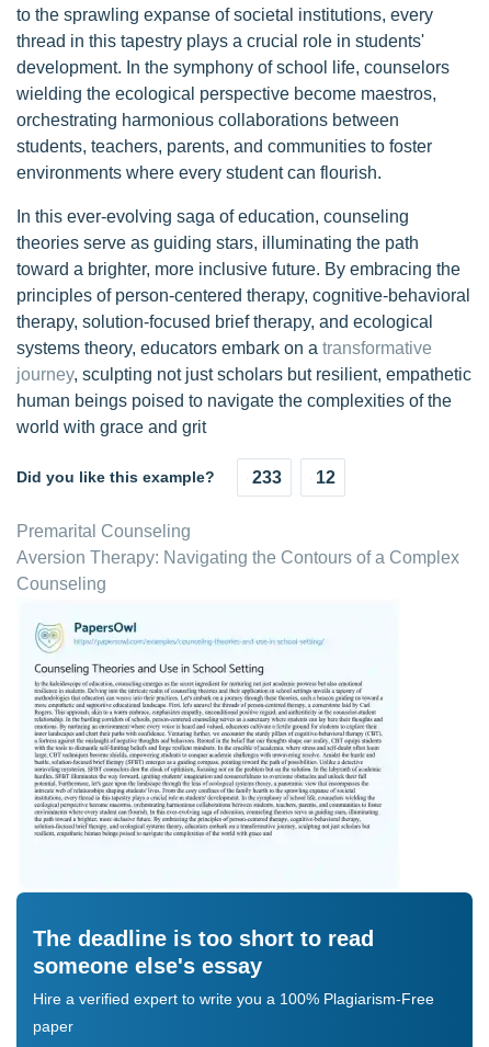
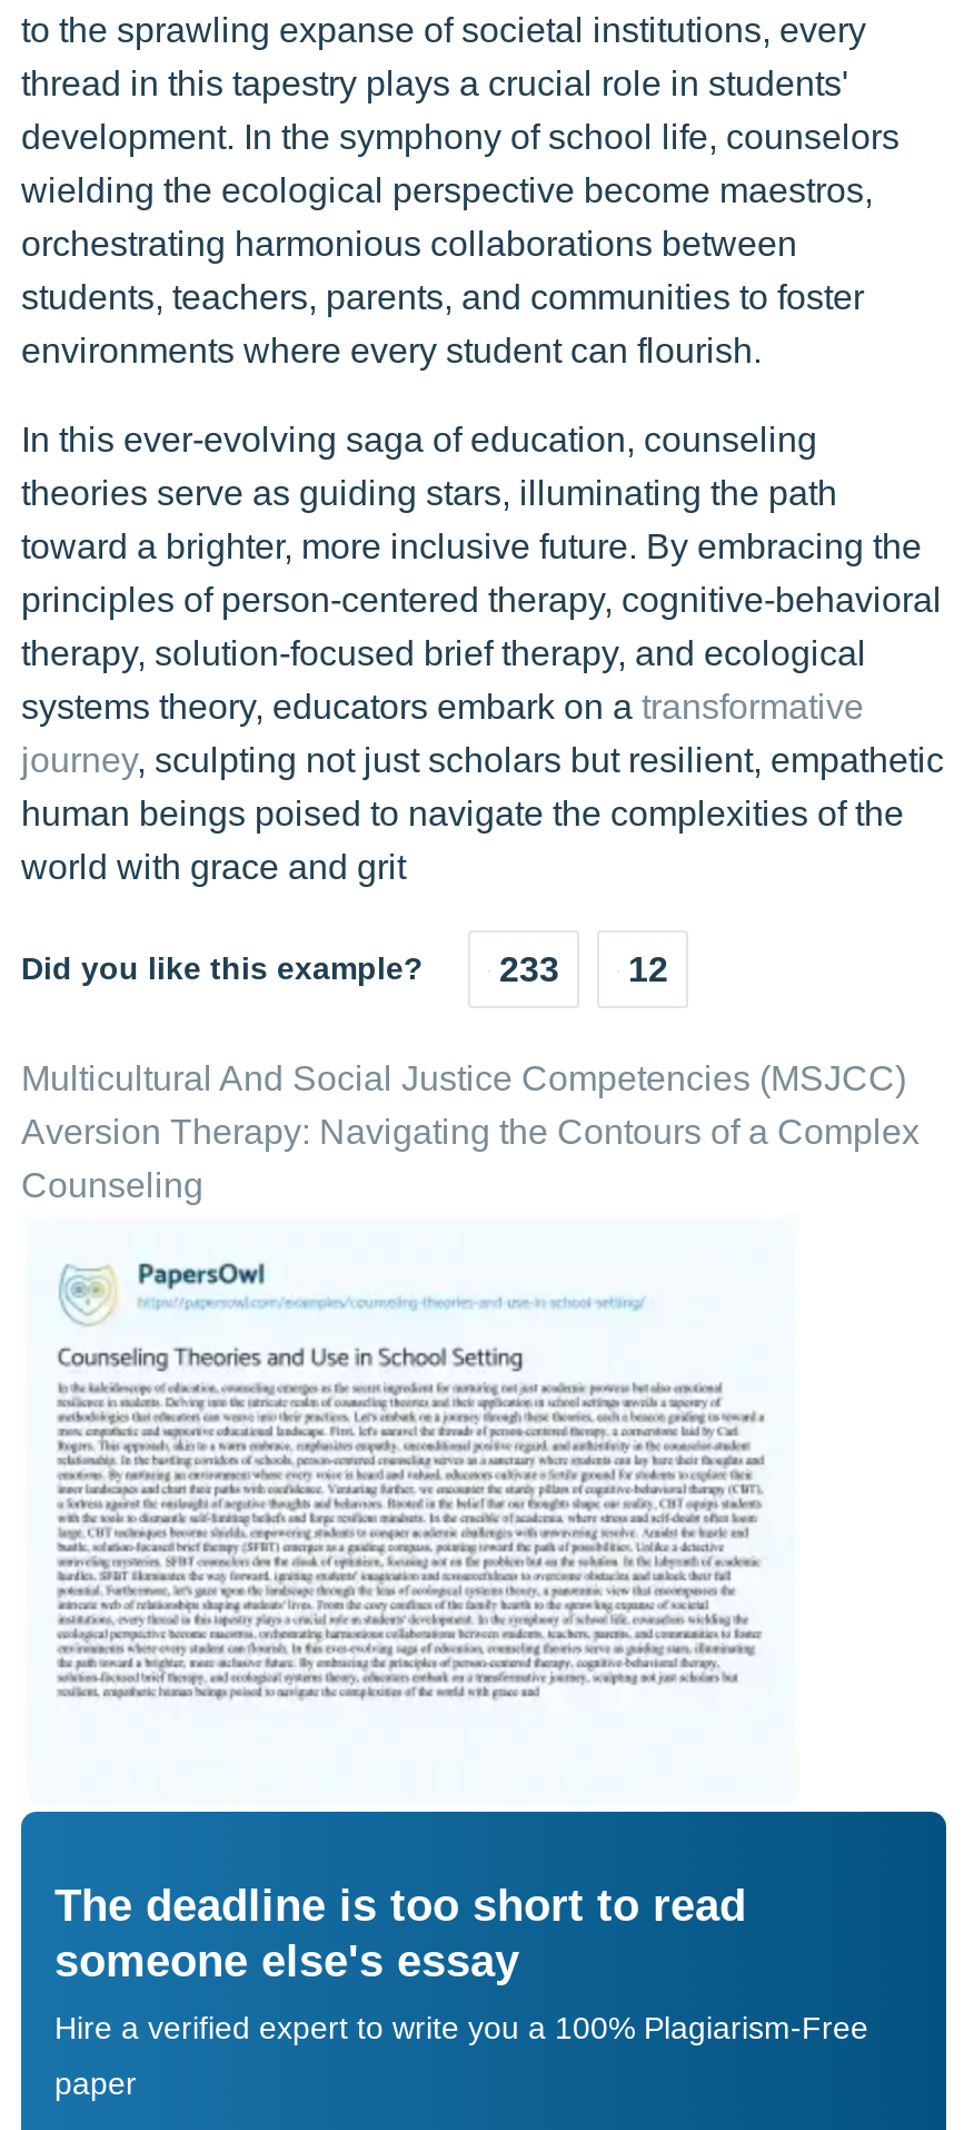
- Premarital Counseling
+ Multicultural And Social Justice Competencies (MSJCC)
